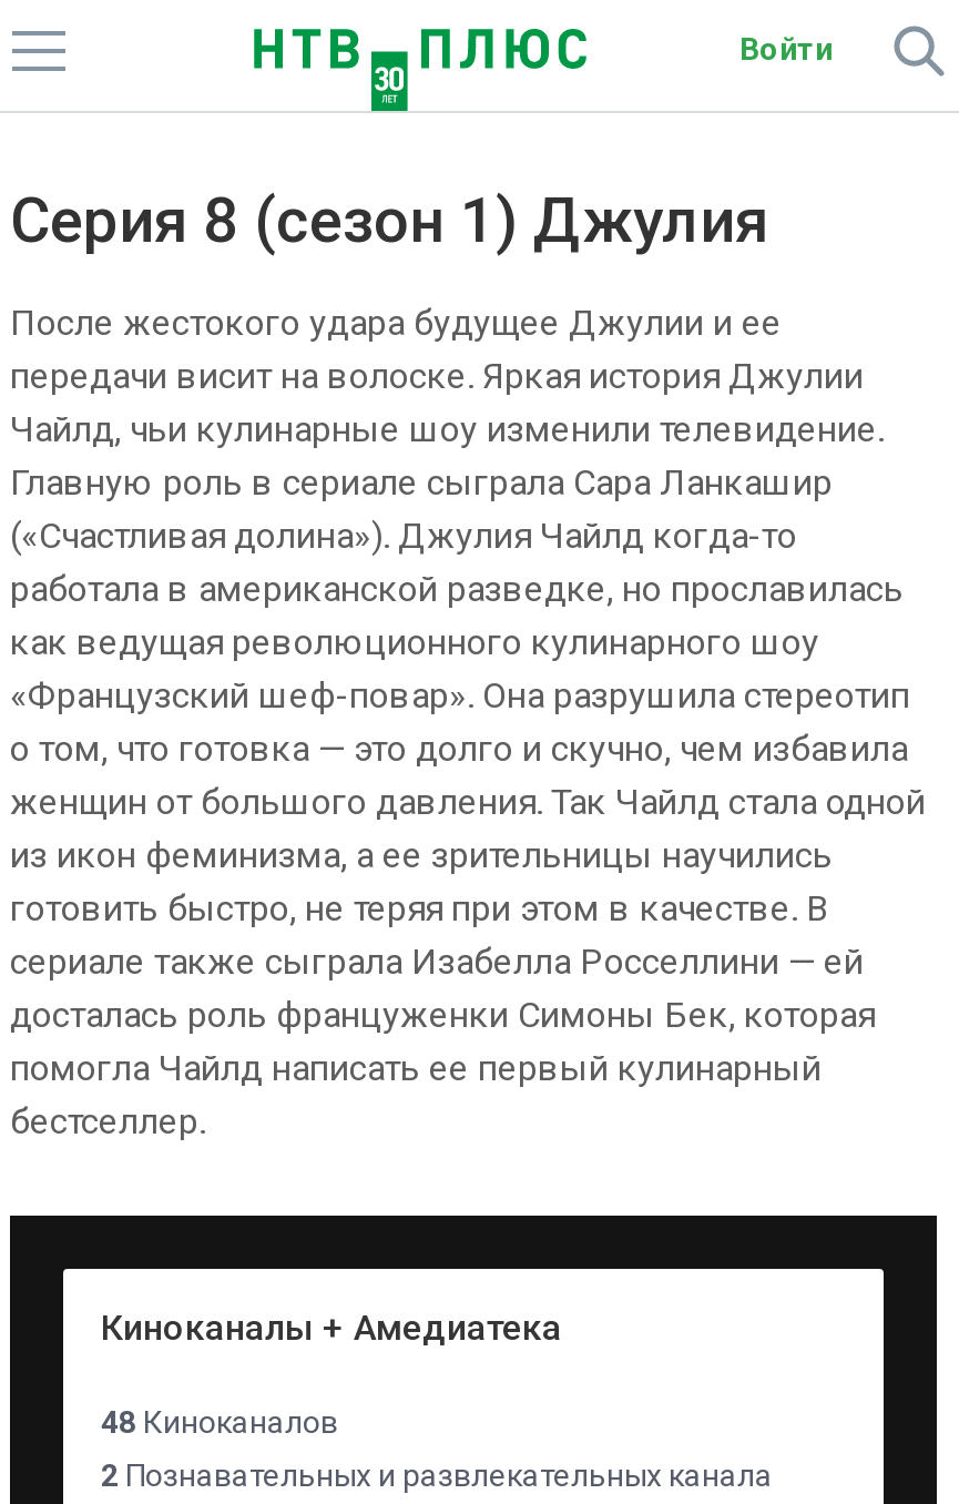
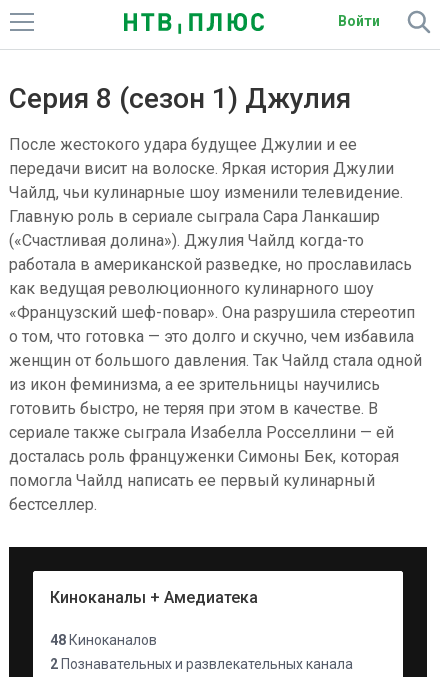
- [image]
+ [image]
